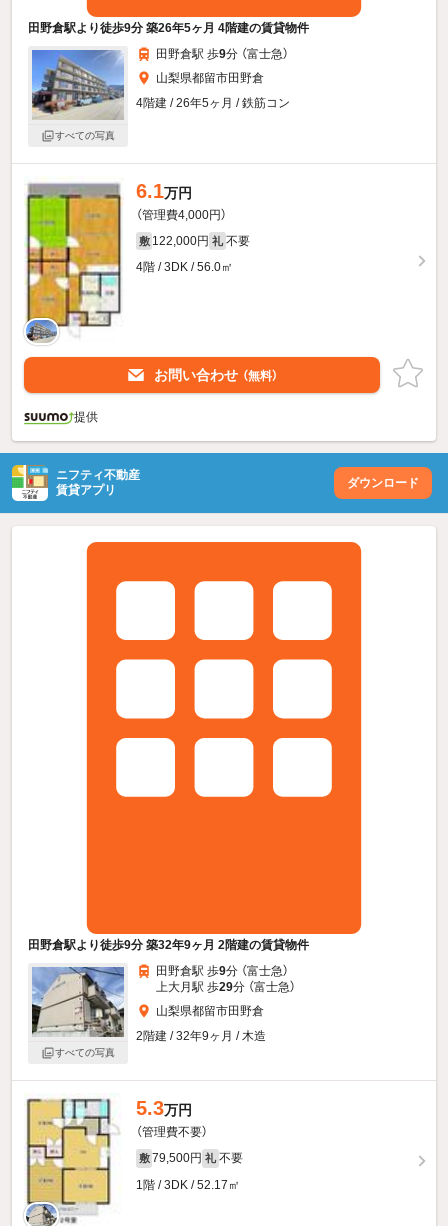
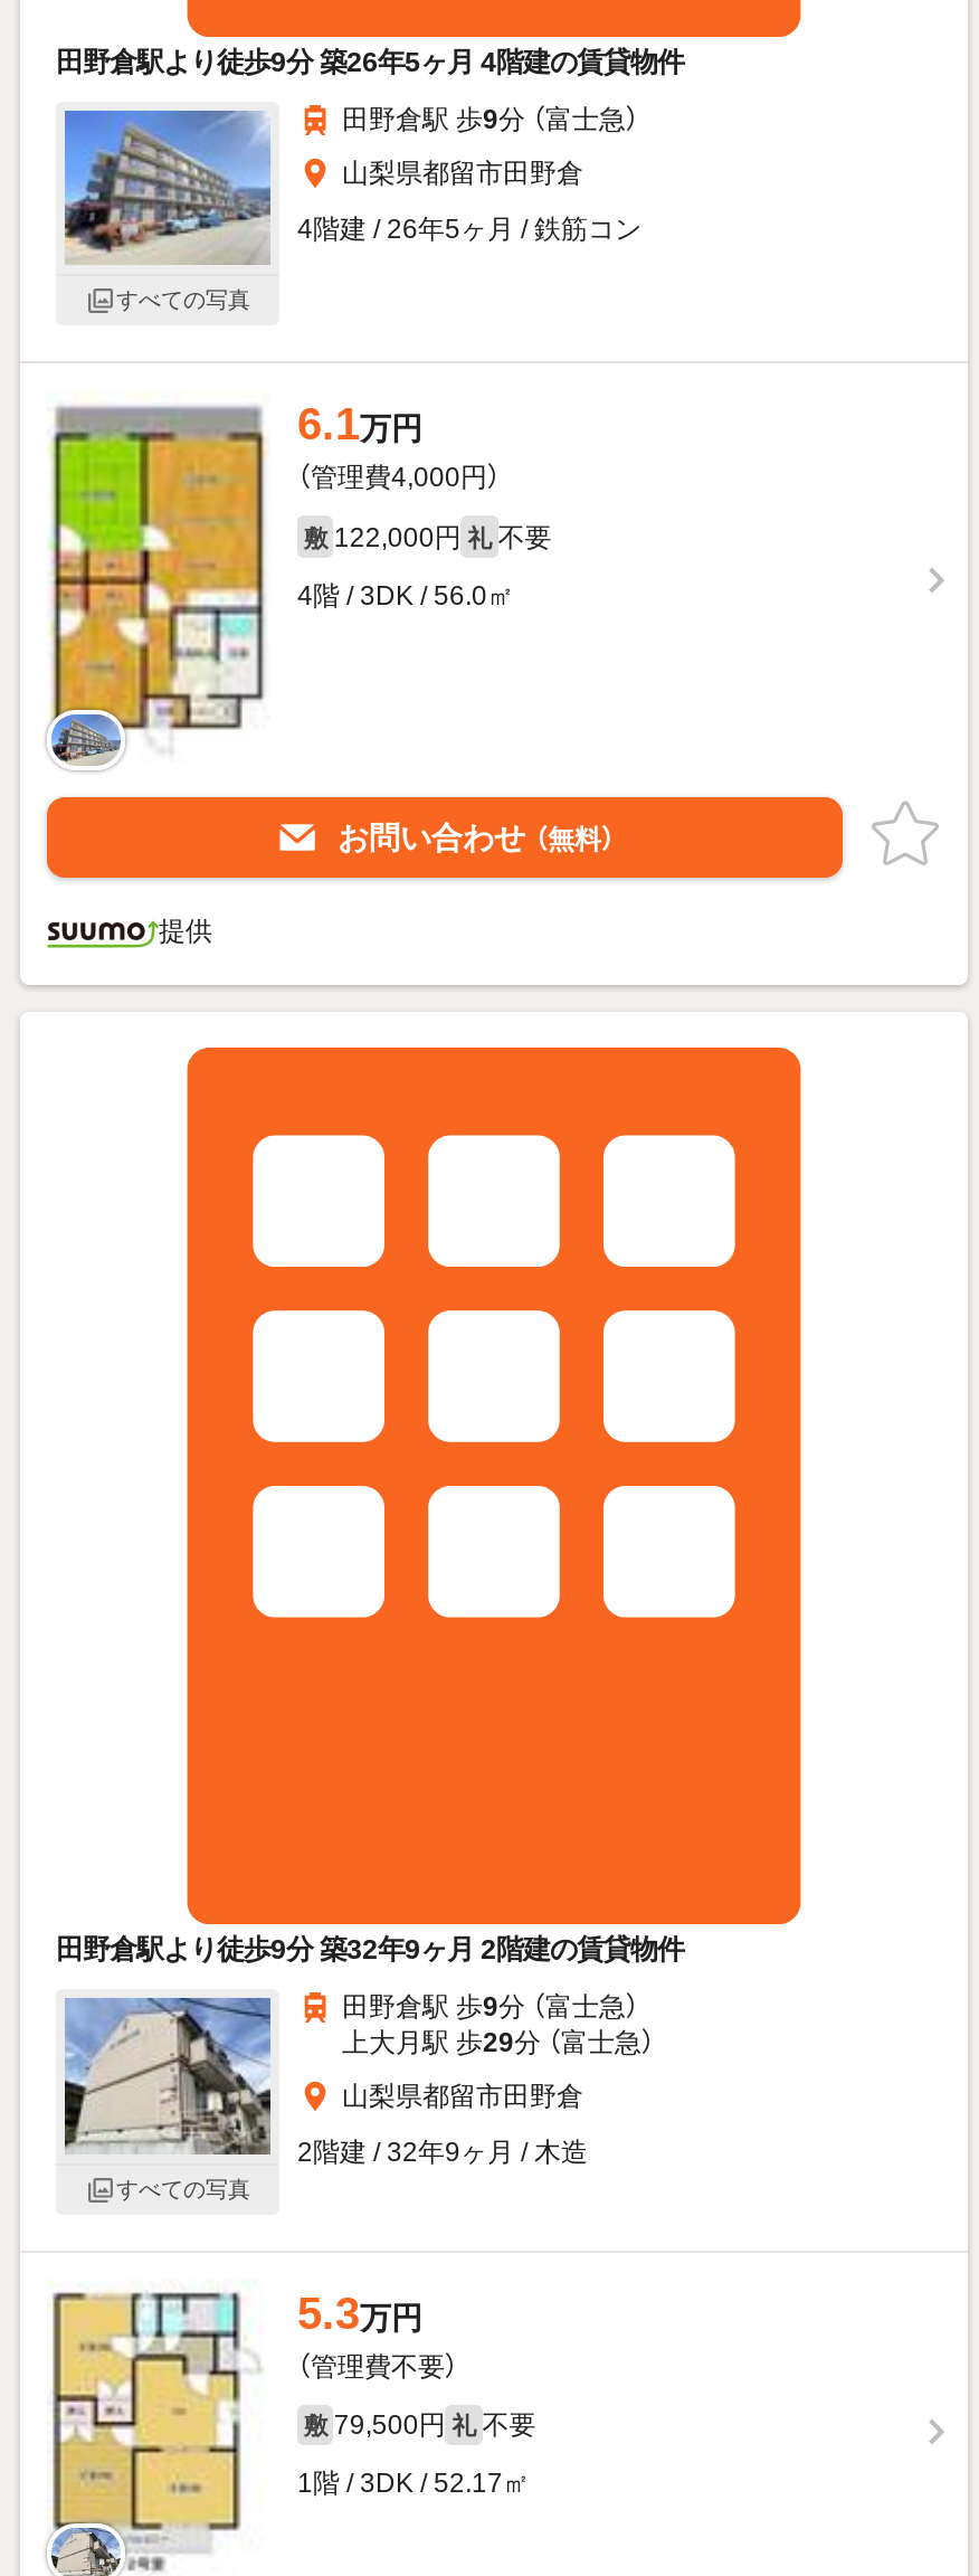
- [image]
- ニフティ不動産
- 賃貸アプリ
- ダウンロード
